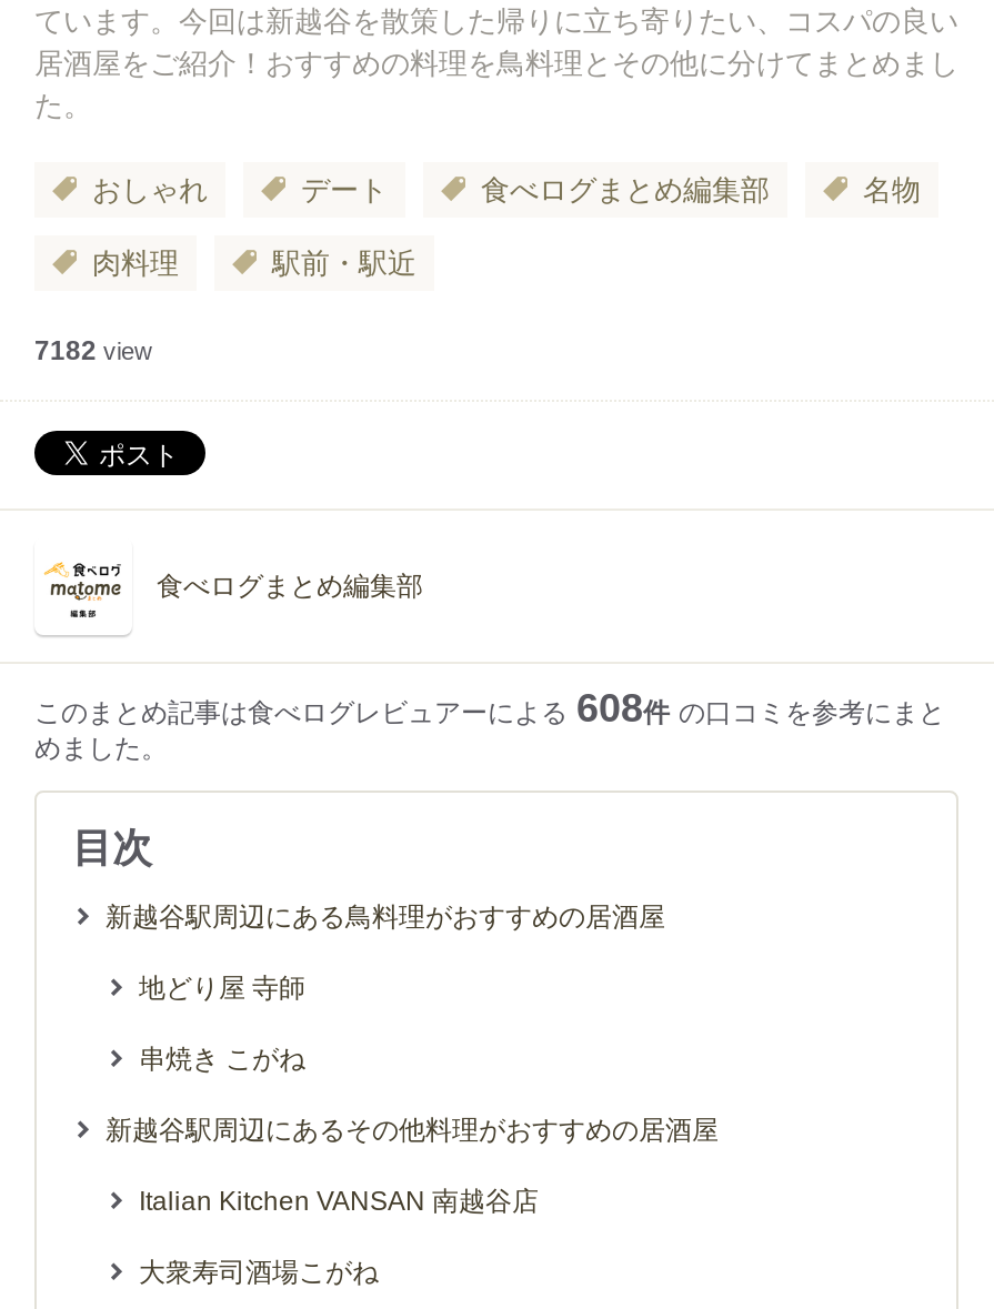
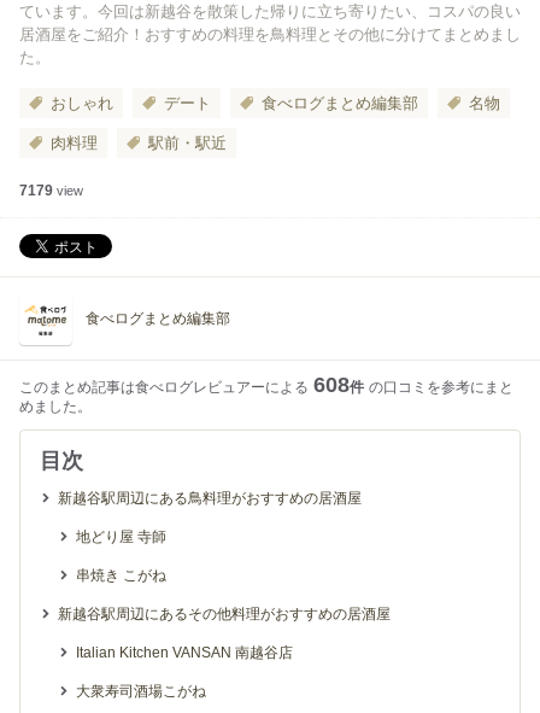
- 7182 view
+ 7179 view
